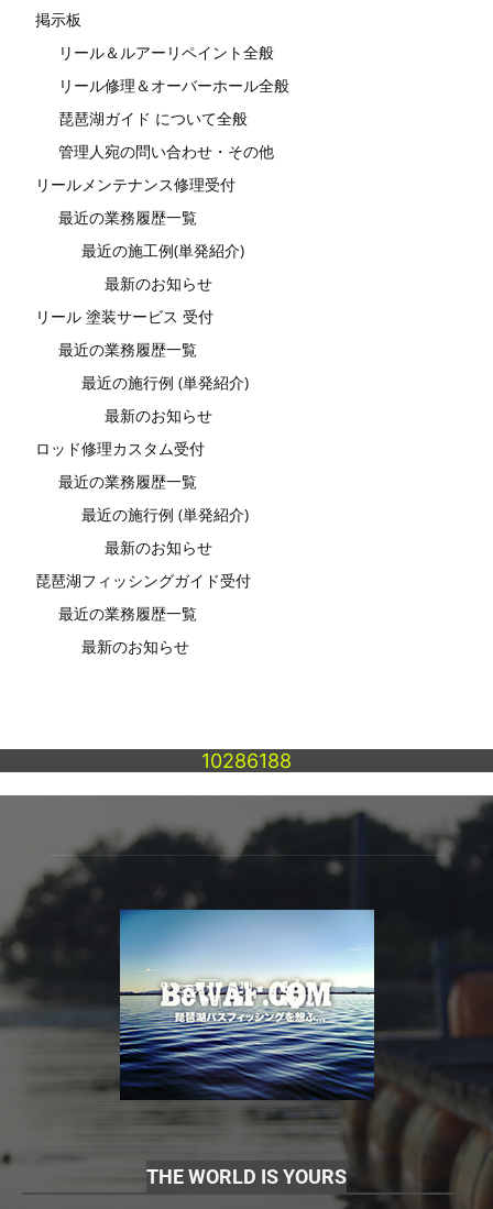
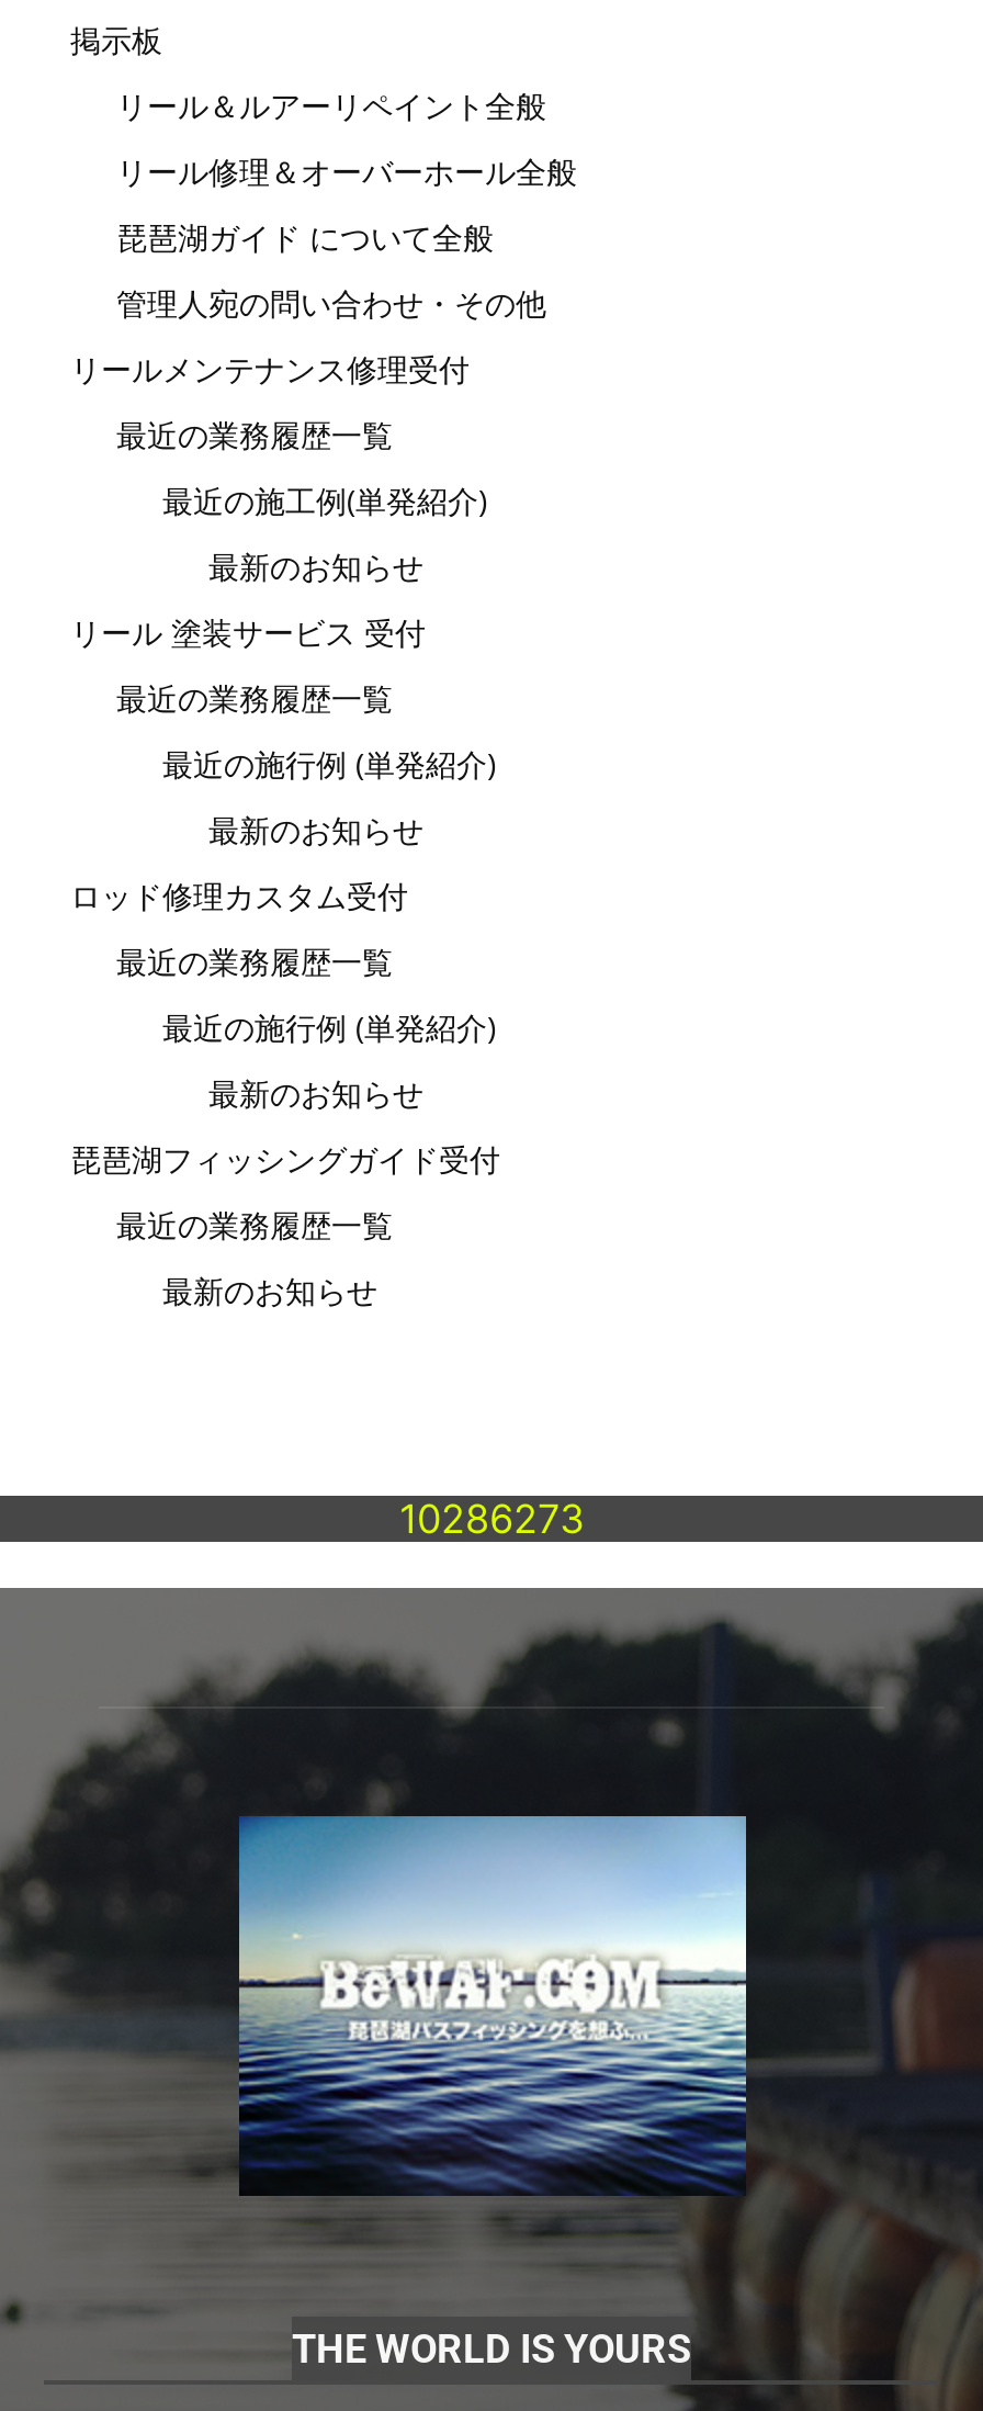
- 10286188
+ 10286273
